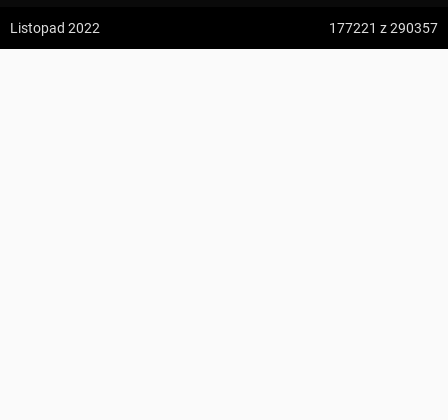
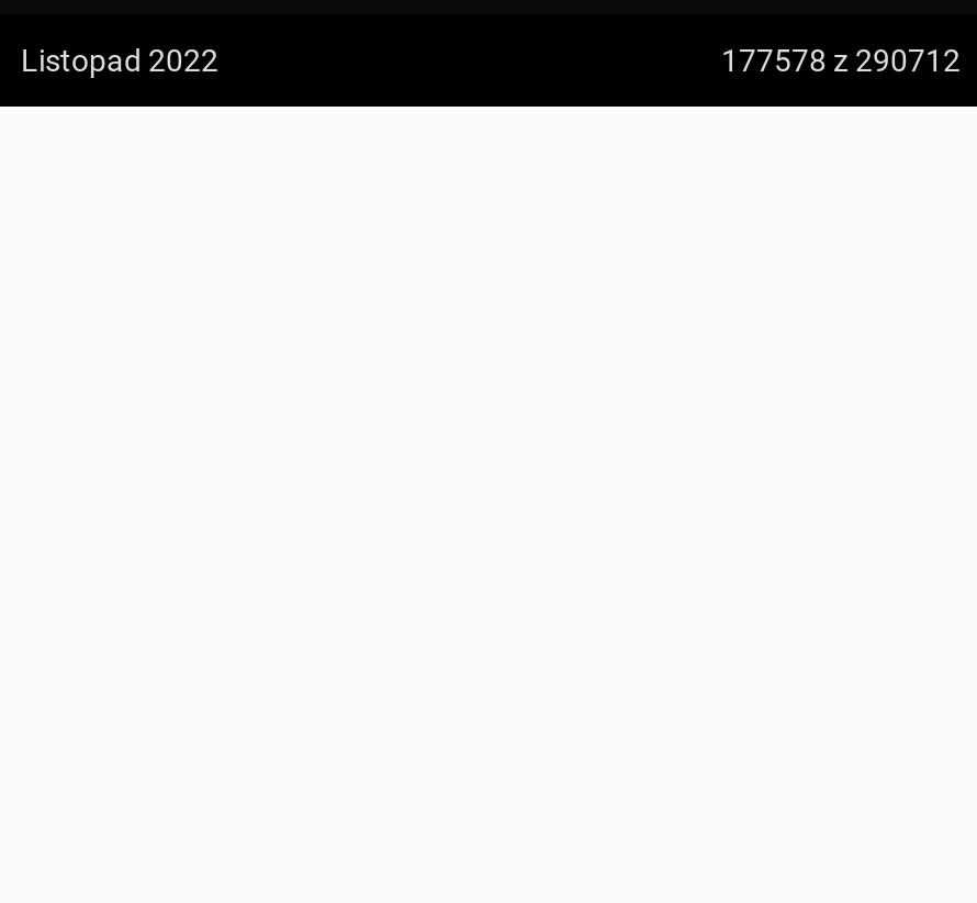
- 177221 z 290357
+ 177578 z 290712
